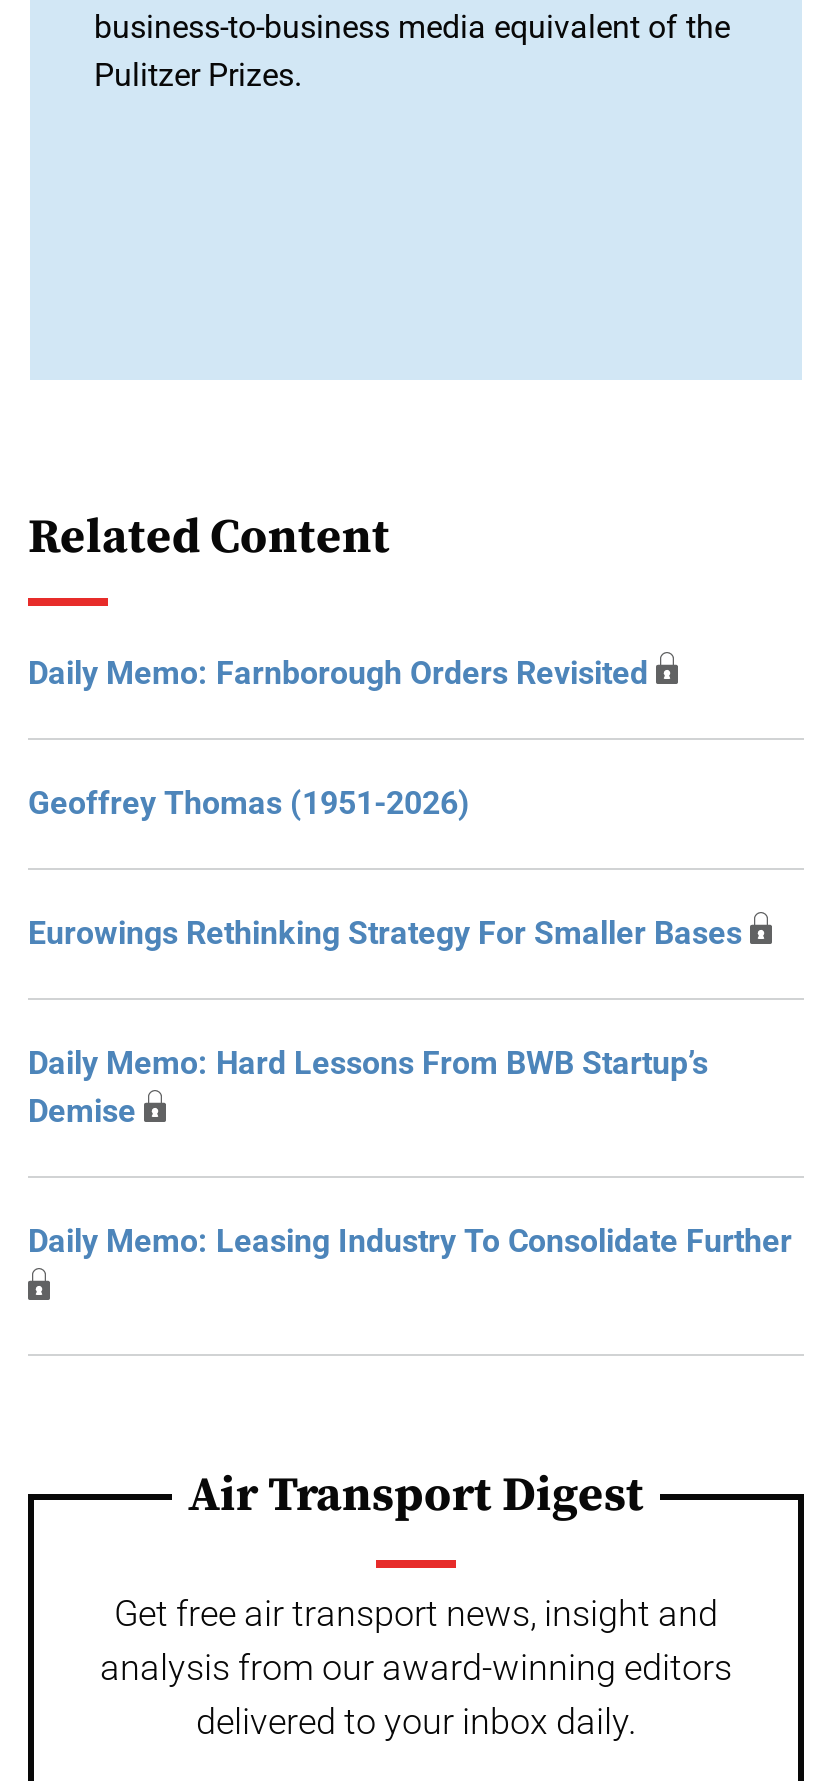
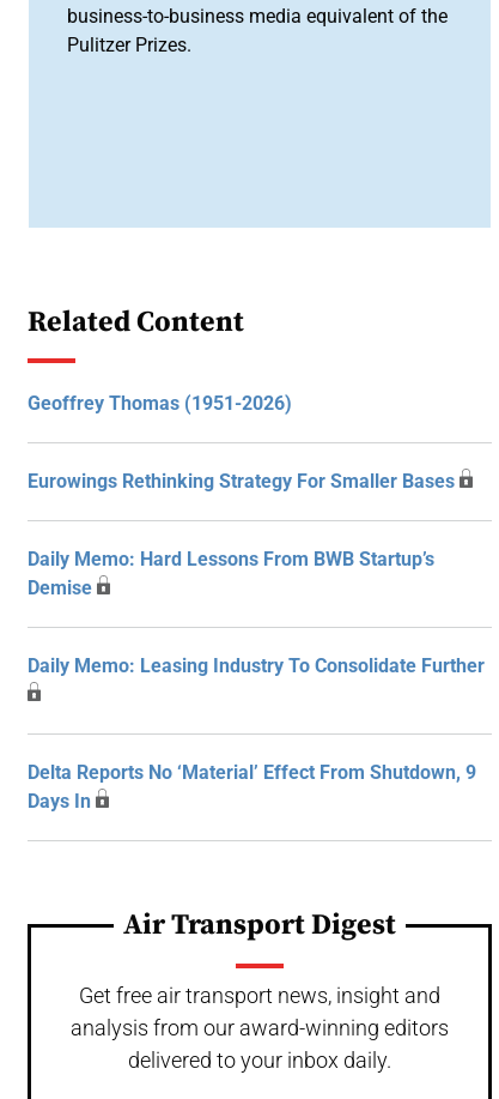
- Daily Memo: Farnborough Orders Revisited

moved up: Geoffrey Thomas (1951-2026) | Eurowings Rethinking Strategy For Smaller Bases | Daily Memo: Hard Lessons From BWB Startup’s | Demise | Daily Memo: Leasing Industry To Consolidate Further

+ Delta Reports No ‘Material’ Effect From Shutdown, 9
+ Days In
